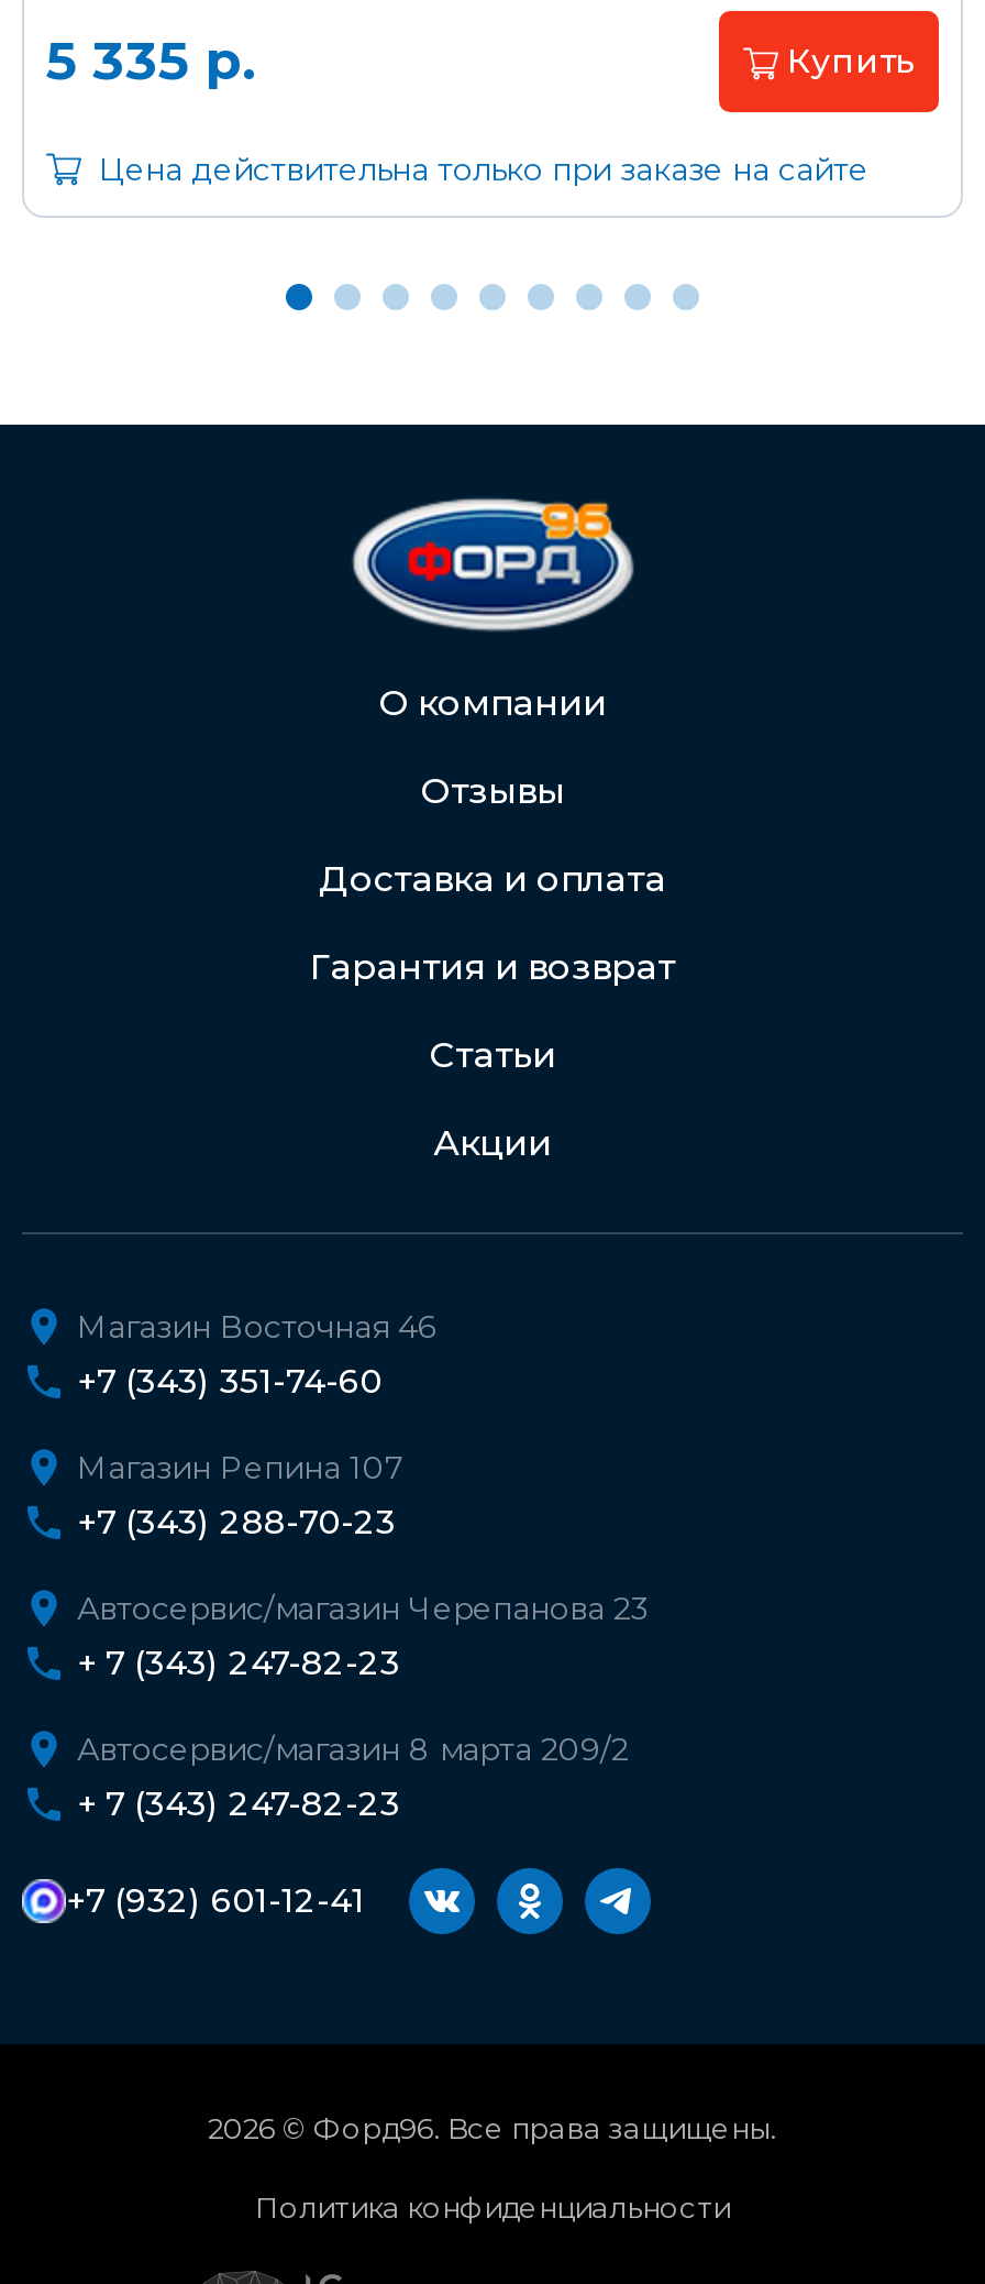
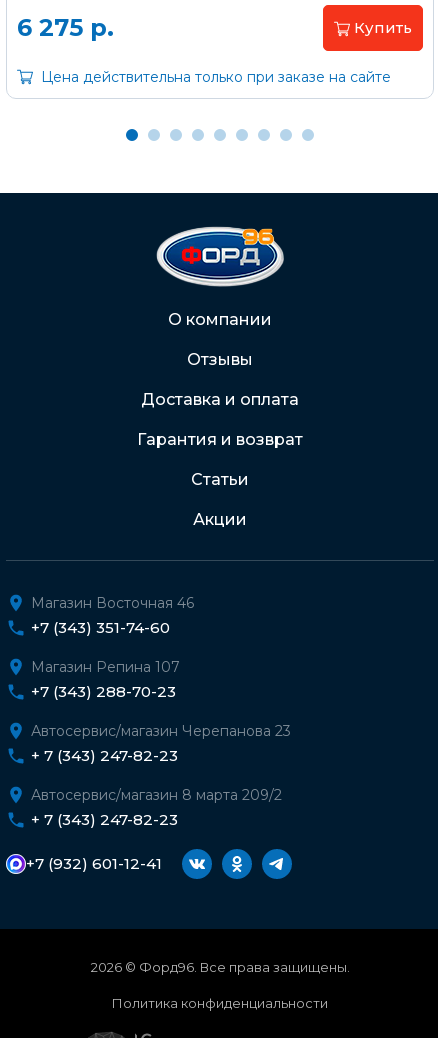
- 5 335 р.
+ 6 275 р.
